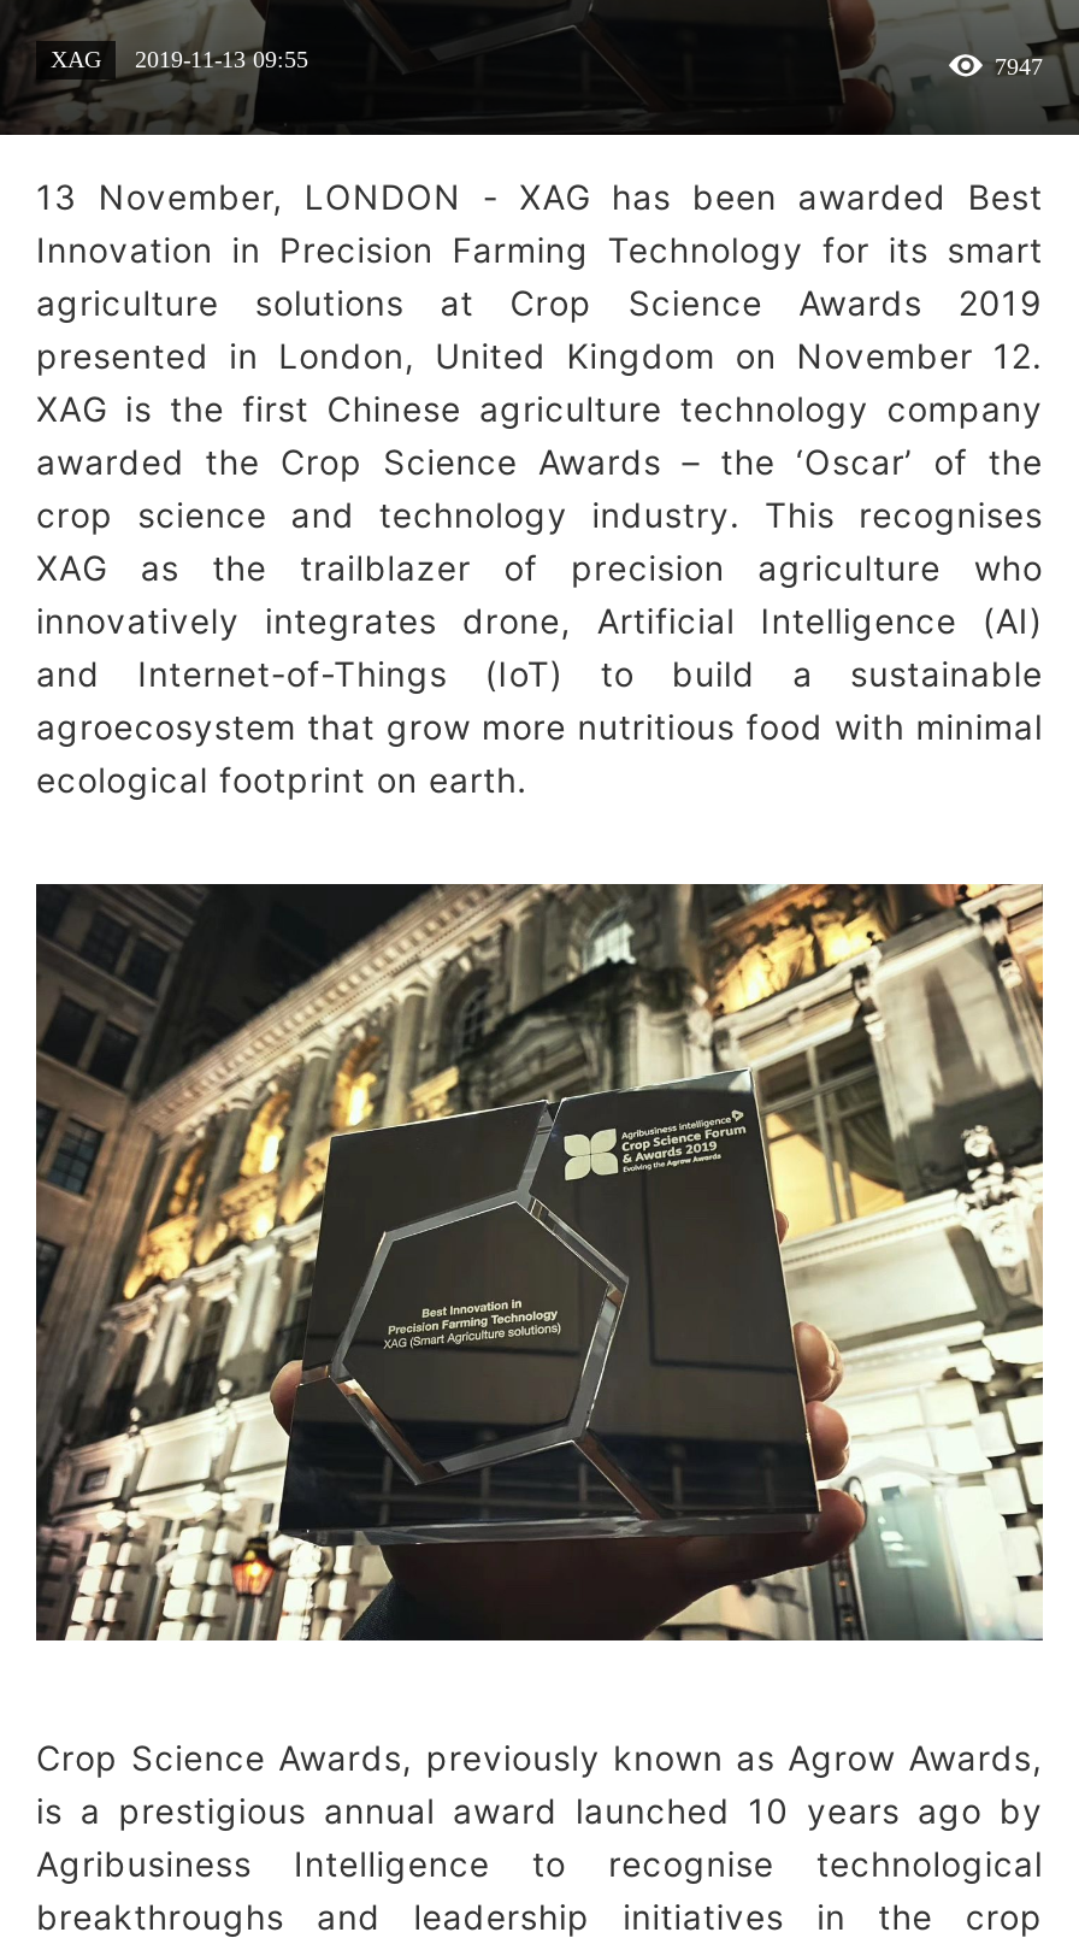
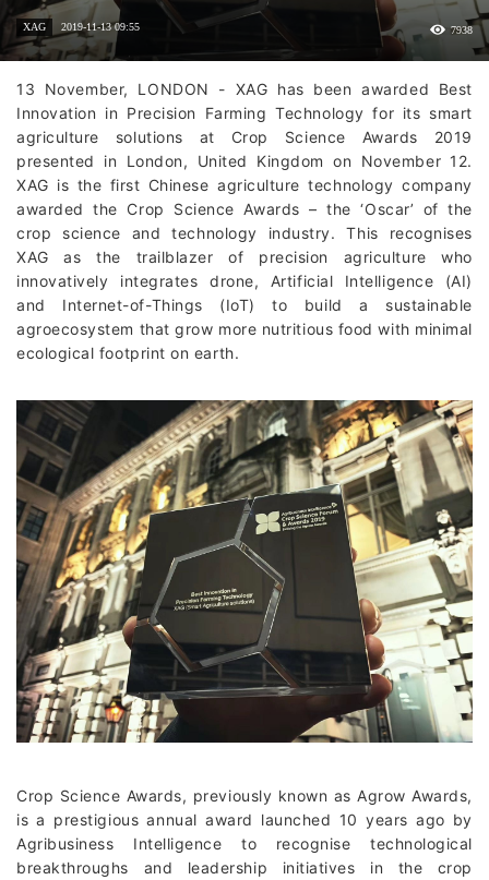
- 7947
+ 7938
